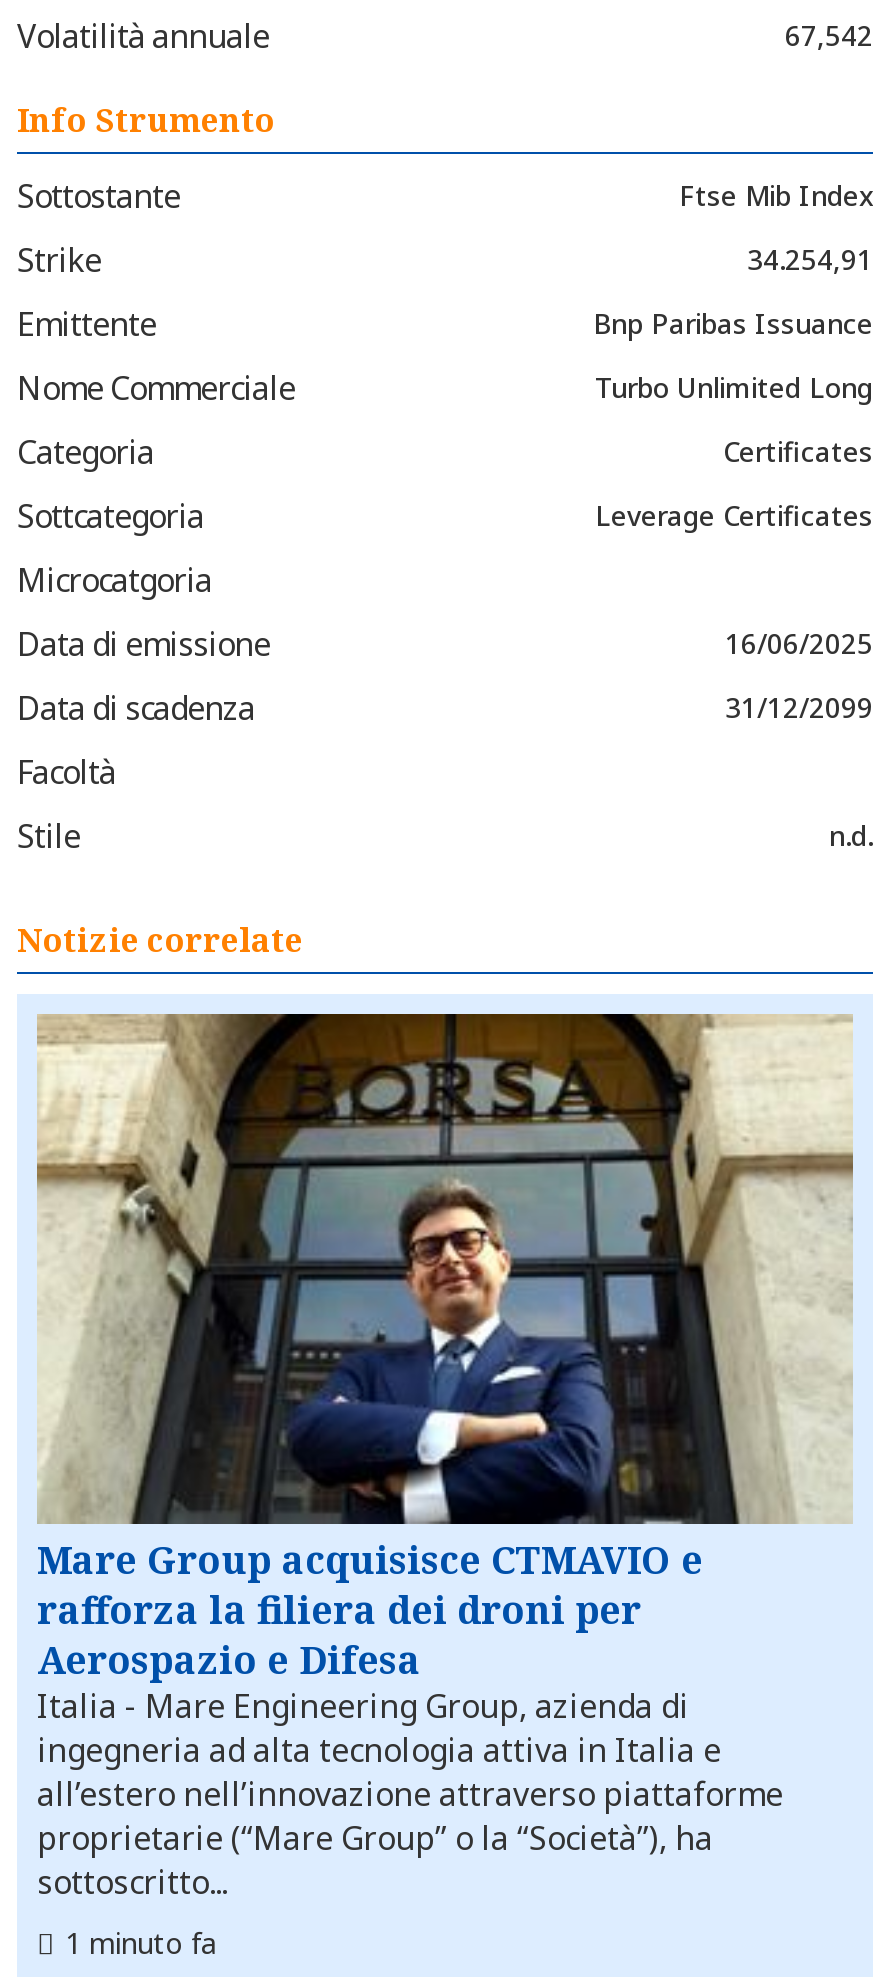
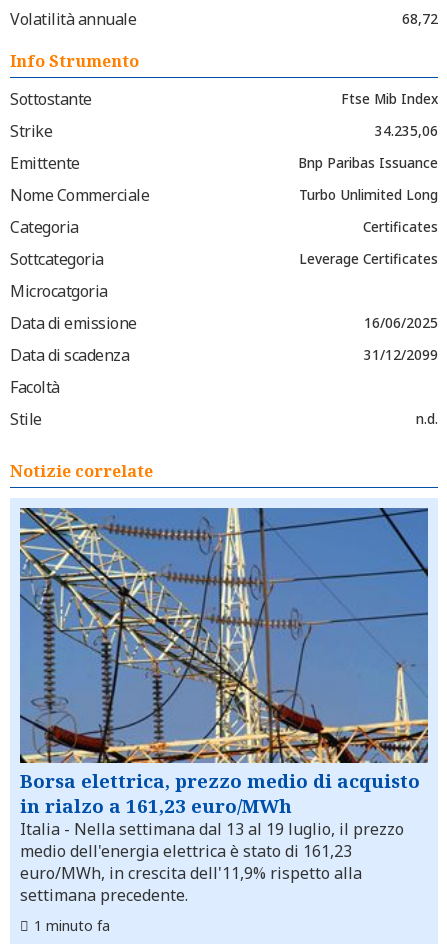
- 67,542
+ 68,72

- 34.254,91
+ 34.235,06

- [image]
- Mare Group acquisisce CTMAVIO e
- rafforza la filiera dei droni per
- Aerospazio e Difesa
- Italia - Mare Engineering Group, azienda di
- ingegneria ad alta tecnologia attiva in Italia e
- all’estero nell’innovazione attraverso piattaforme
- proprietarie (“Mare Group” o la “Società”), ha
- sottoscritto...
+ [image]
+ Borsa elettrica, prezzo medio di acquisto
+ in rialzo a 161,23 euro/MWh
+ Italia - Nella settimana dal 13 al 19 luglio, il prezzo
+ medio dell'energia elettrica è stato di 161,23
+ euro/MWh, in crescita dell'11,9% rispetto alla
+ settimana precedente.
